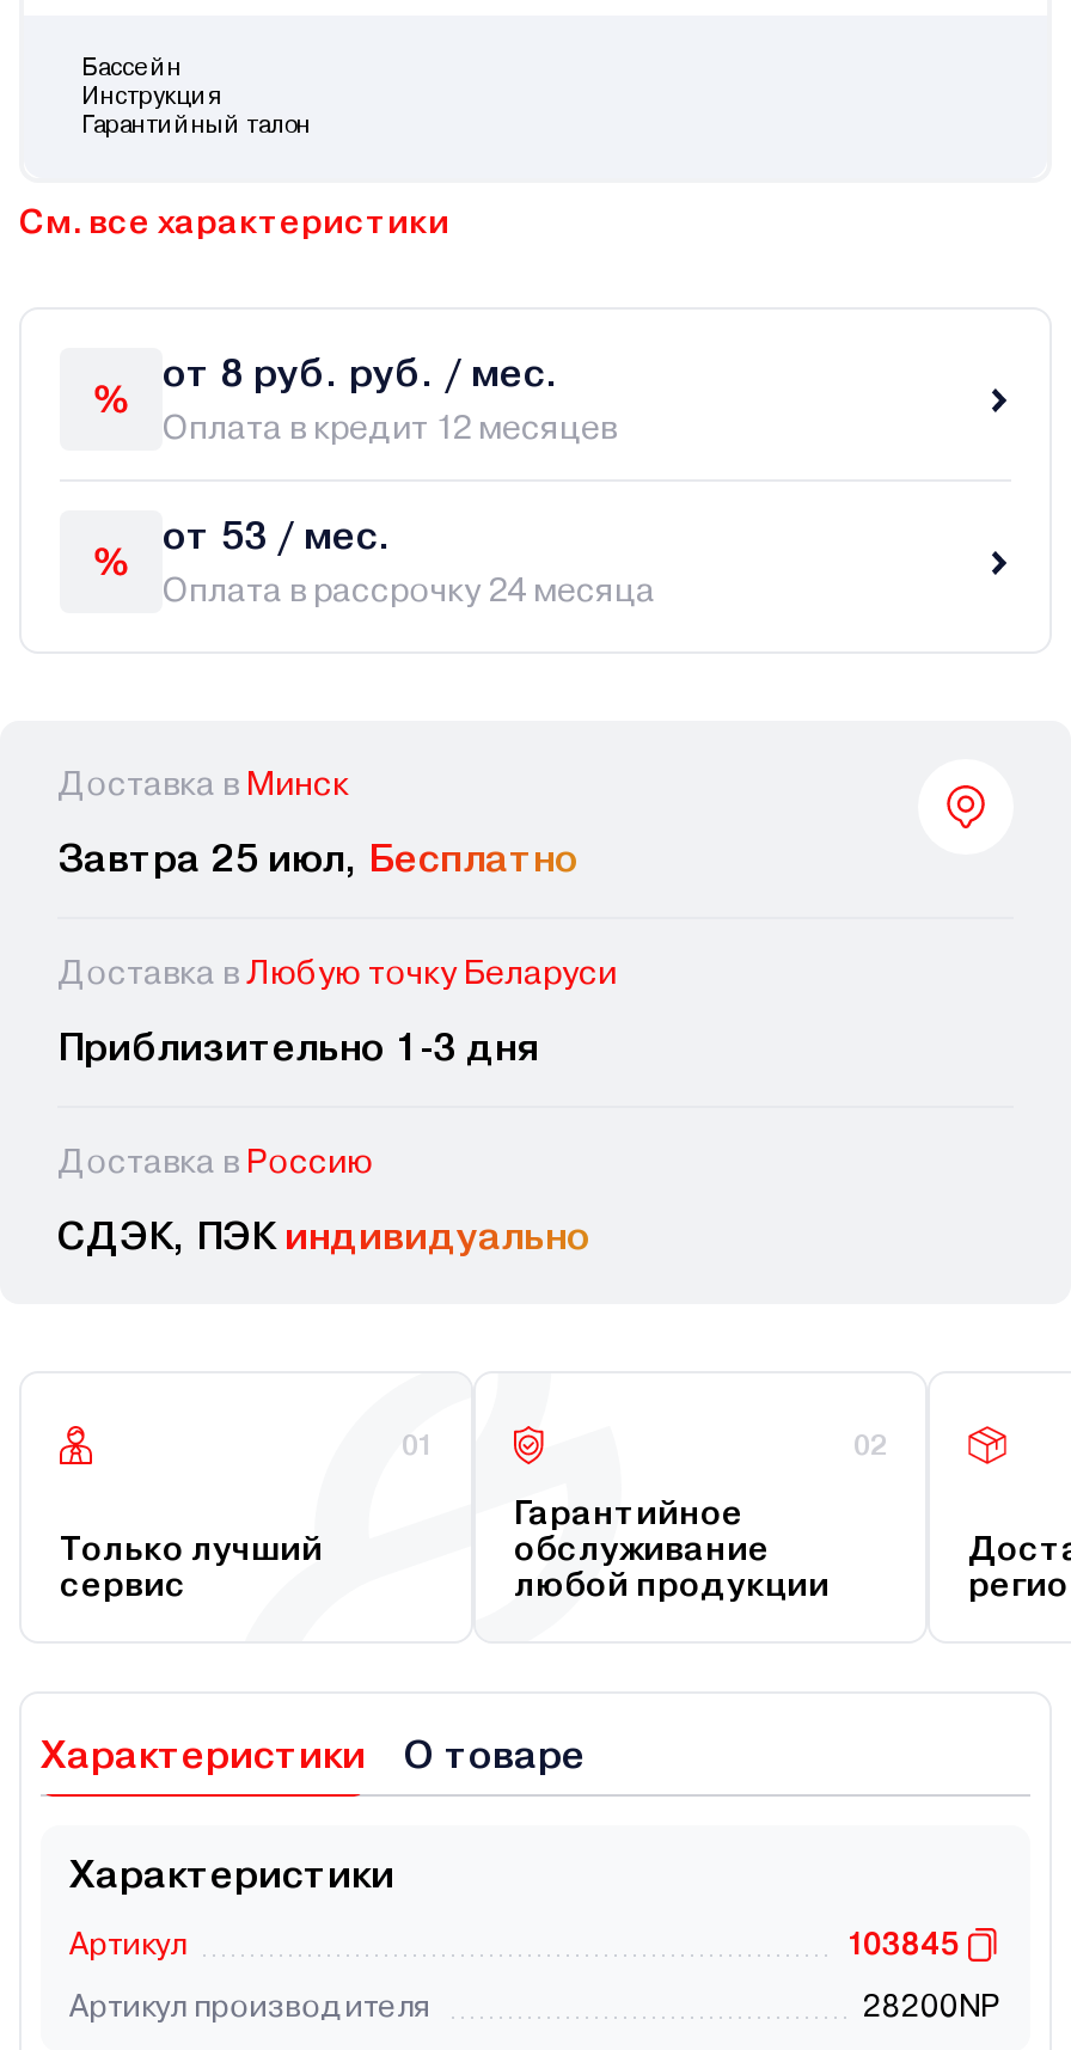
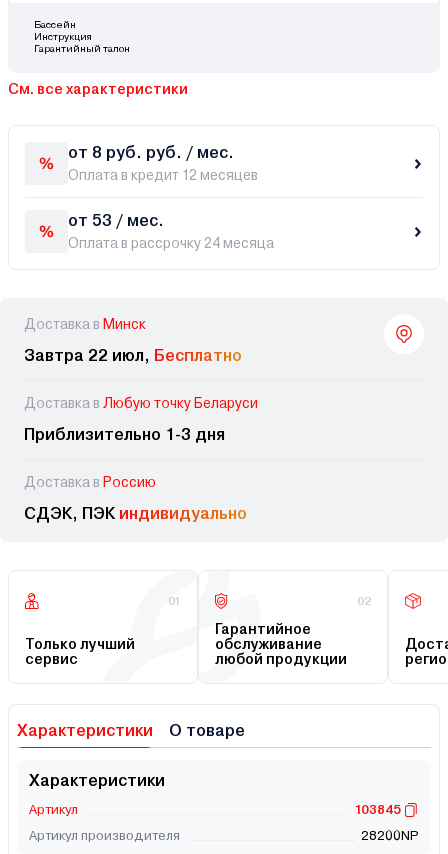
- Завтра 25 июл, Бесплатно
+ Завтра 22 июл, Бесплатно
